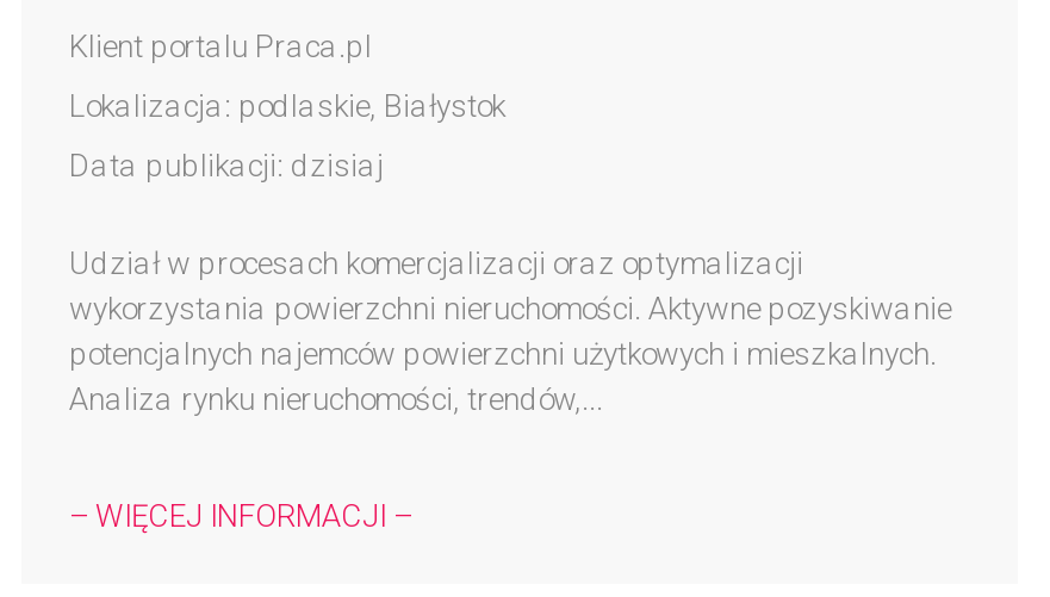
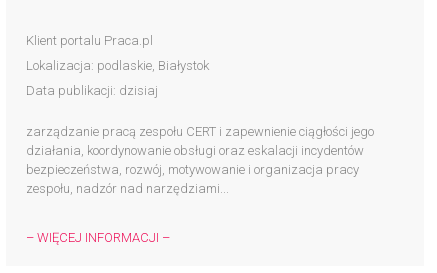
- Udział w procesach komercjalizacji oraz optymalizacji
- wykorzystania powierzchni nieruchomości. Aktywne pozyskiwanie
- potencjalnych najemców powierzchni użytkowych i mieszkalnych.
- Analiza rynku nieruchomości, trendów,...
+ zarządzanie pracą zespołu CERT i zapewnienie ciągłości jego
+ działania, koordynowanie obsługi oraz eskalacji incydentów
+ bezpieczeństwa, rozwój, motywowanie i organizacja pracy
+ zespołu, nadzór nad narzędziami...
